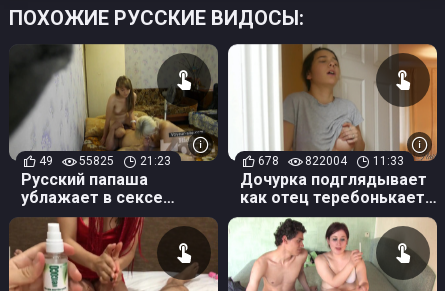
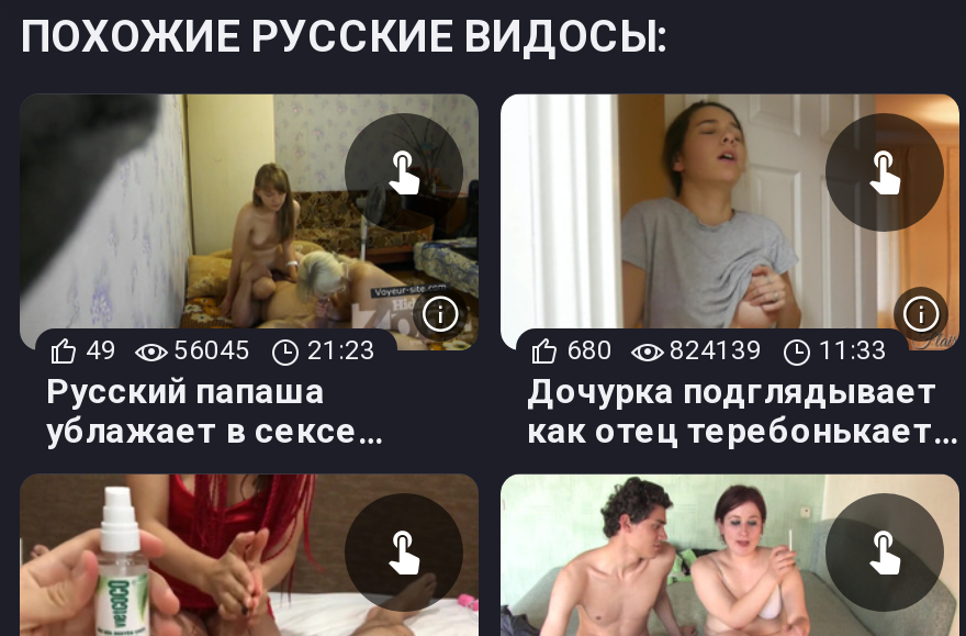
- 49 55825 21:23
+ 49 56045 21:23

- 678
+ 680

- 822004
+ 824139
